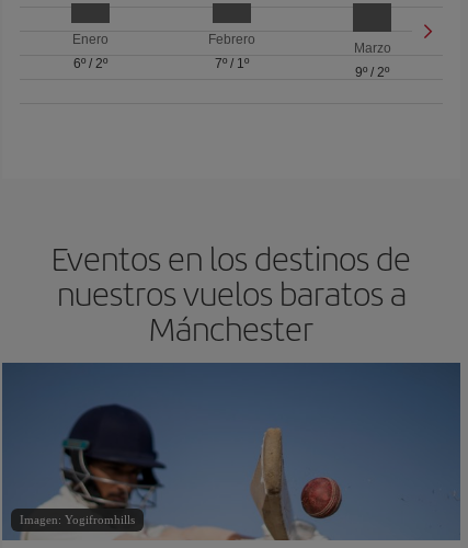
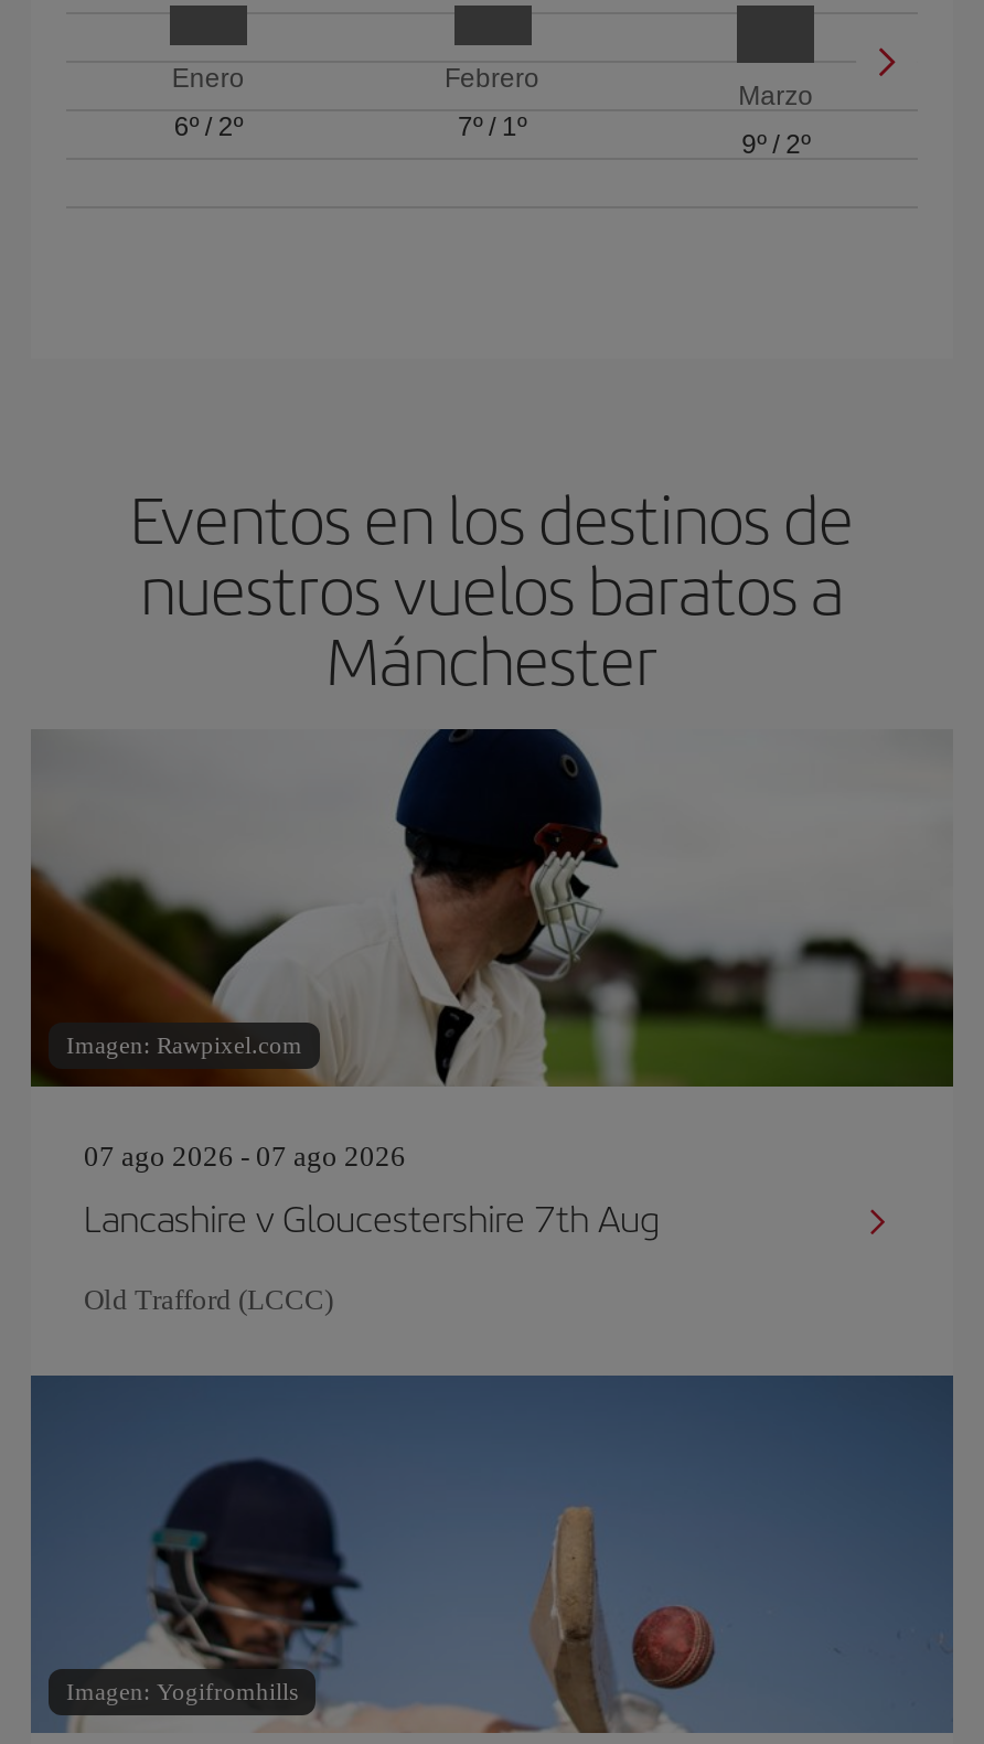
+ [image]
+ Imagen: Rawpixel.com
+ 07 ago 2026 - 07 ago 2026
+ Lancashire v Gloucestershire 7th Aug
+ Old Trafford (LCCC)
